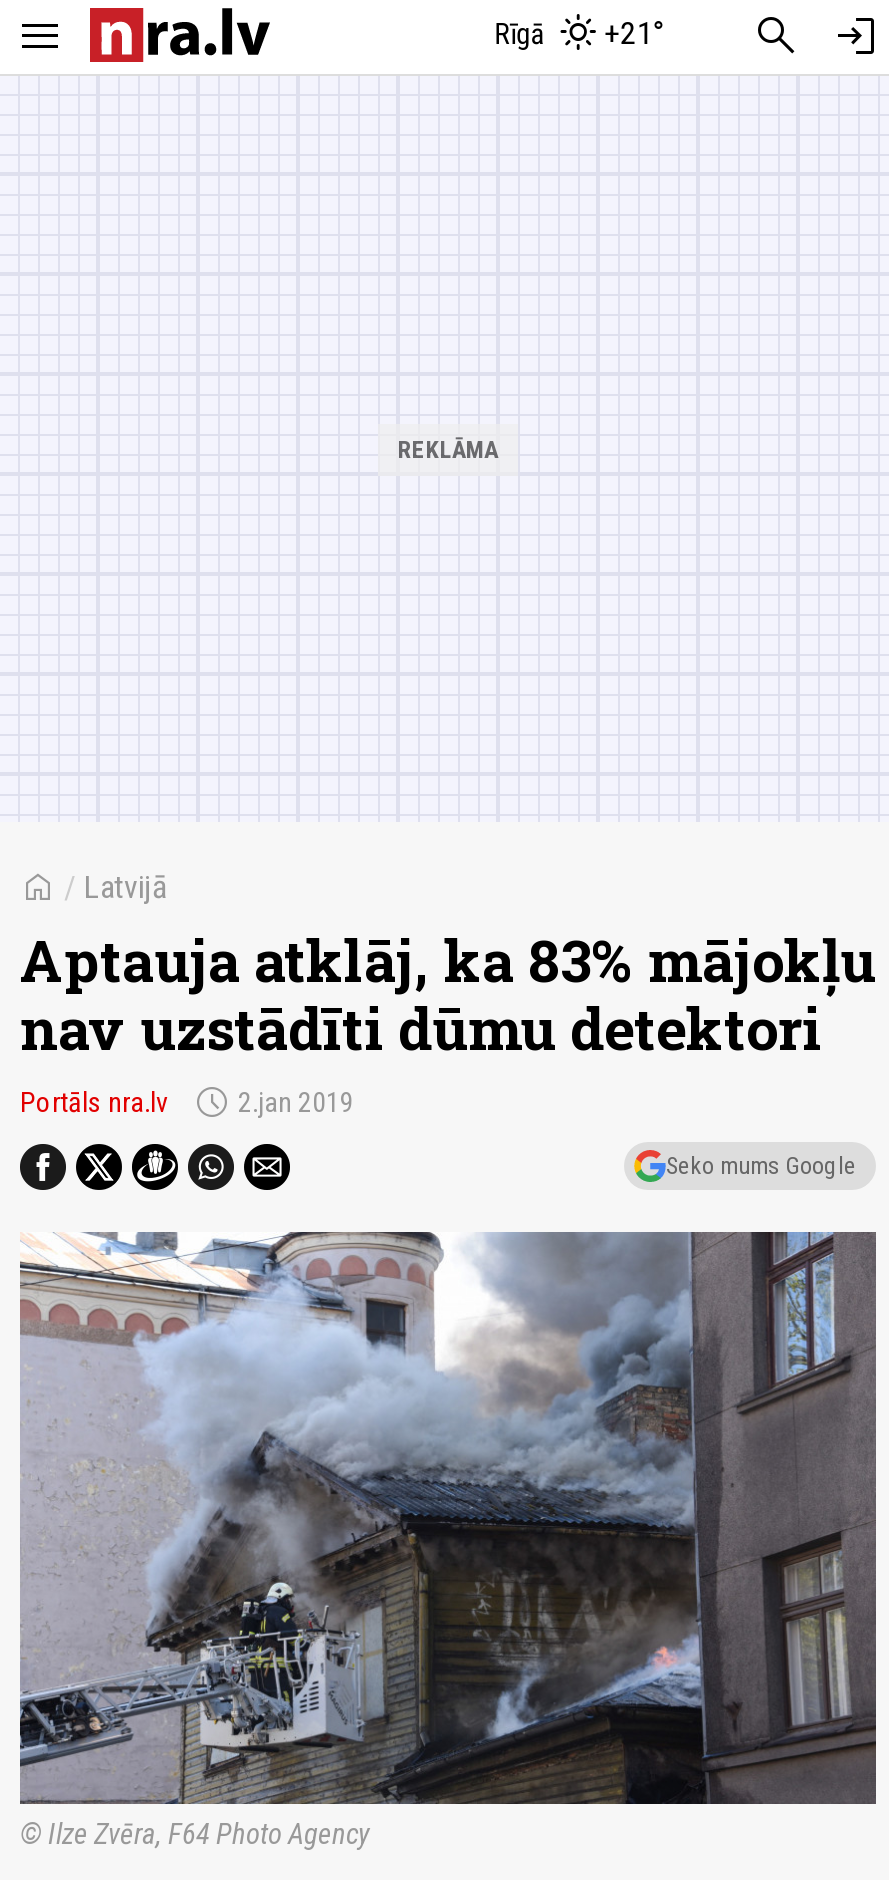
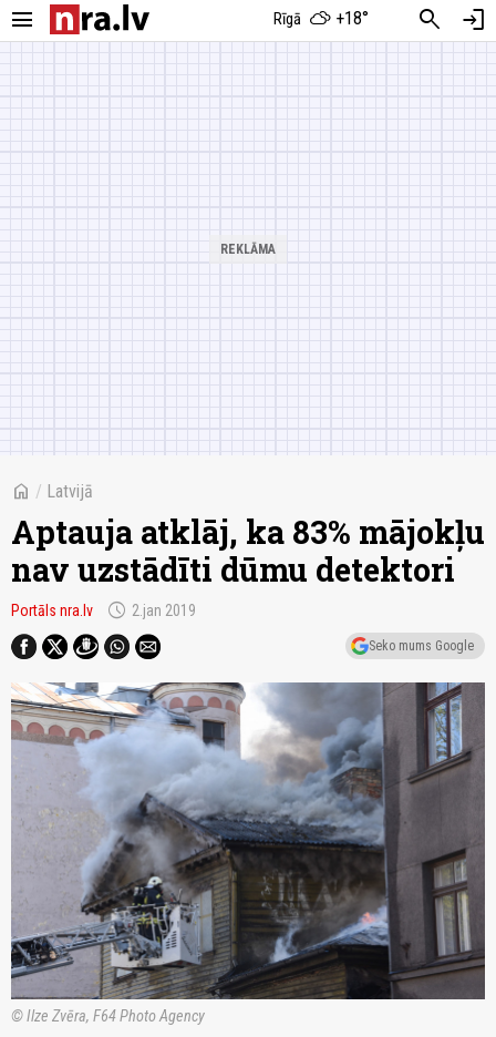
- Rīgā +21°
+ Rīgā +18°
